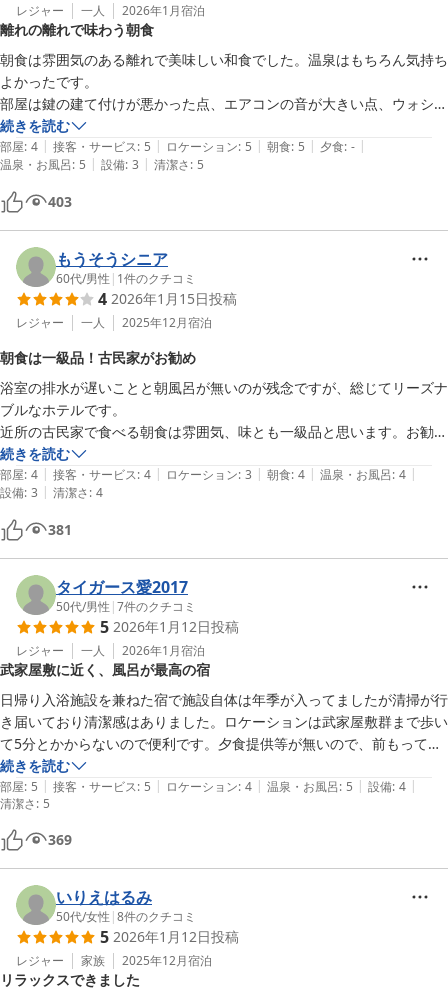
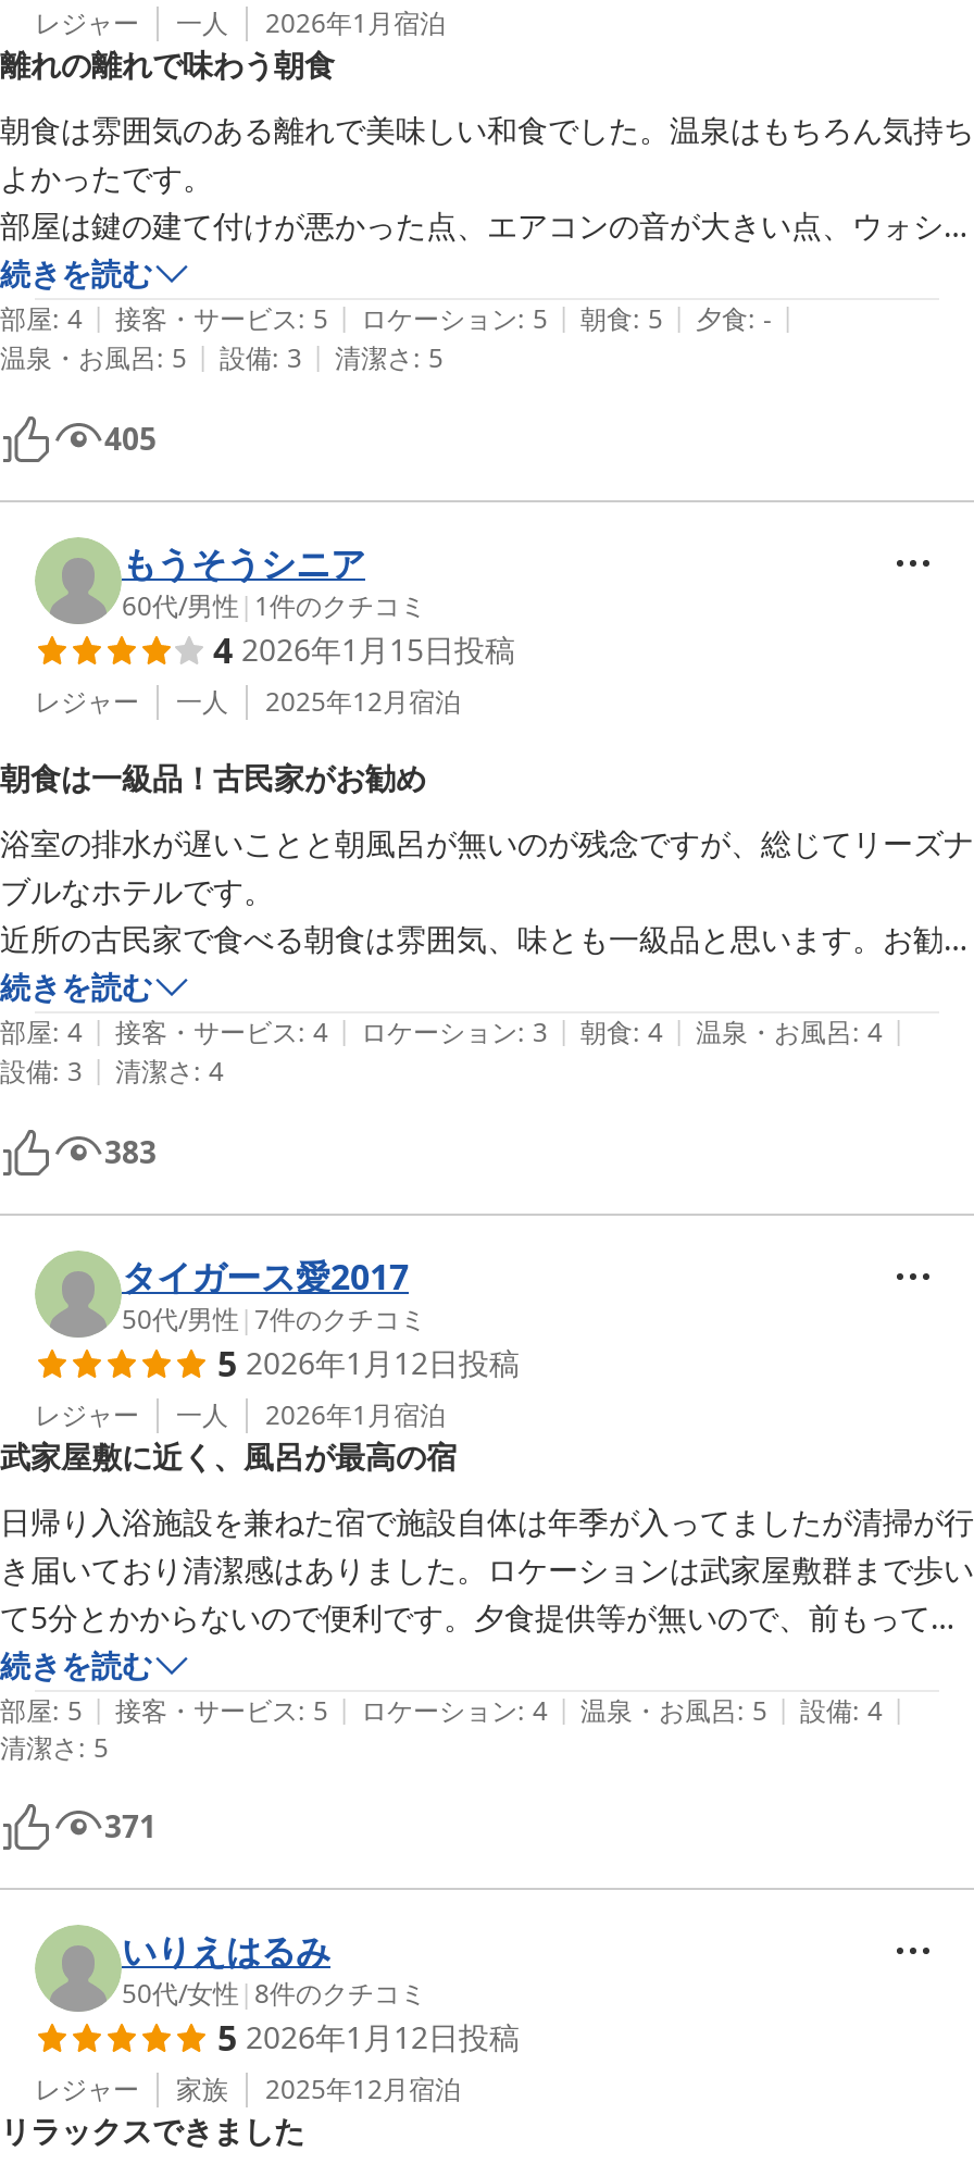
- 403
+ 405

- 381
+ 383

- 369
+ 371
